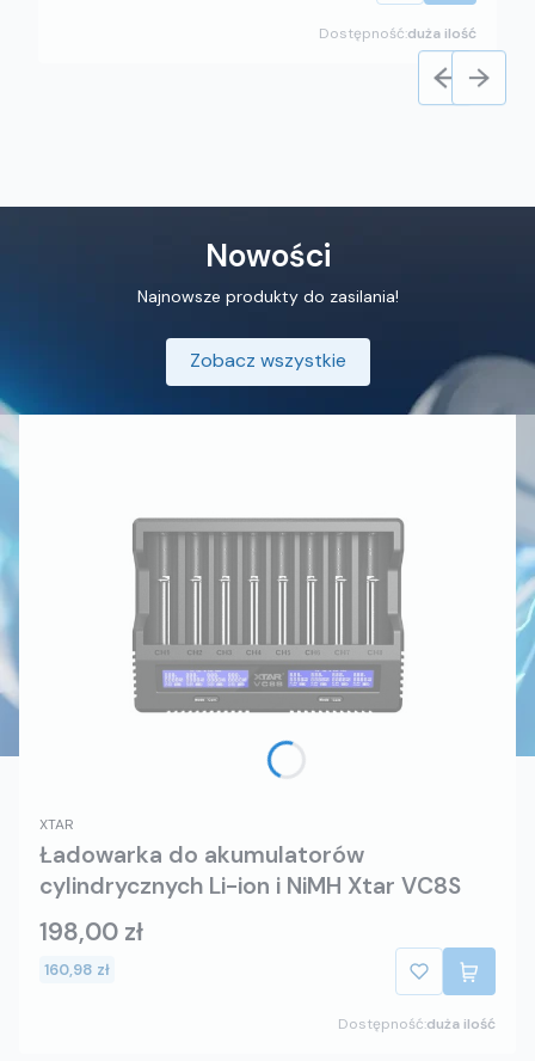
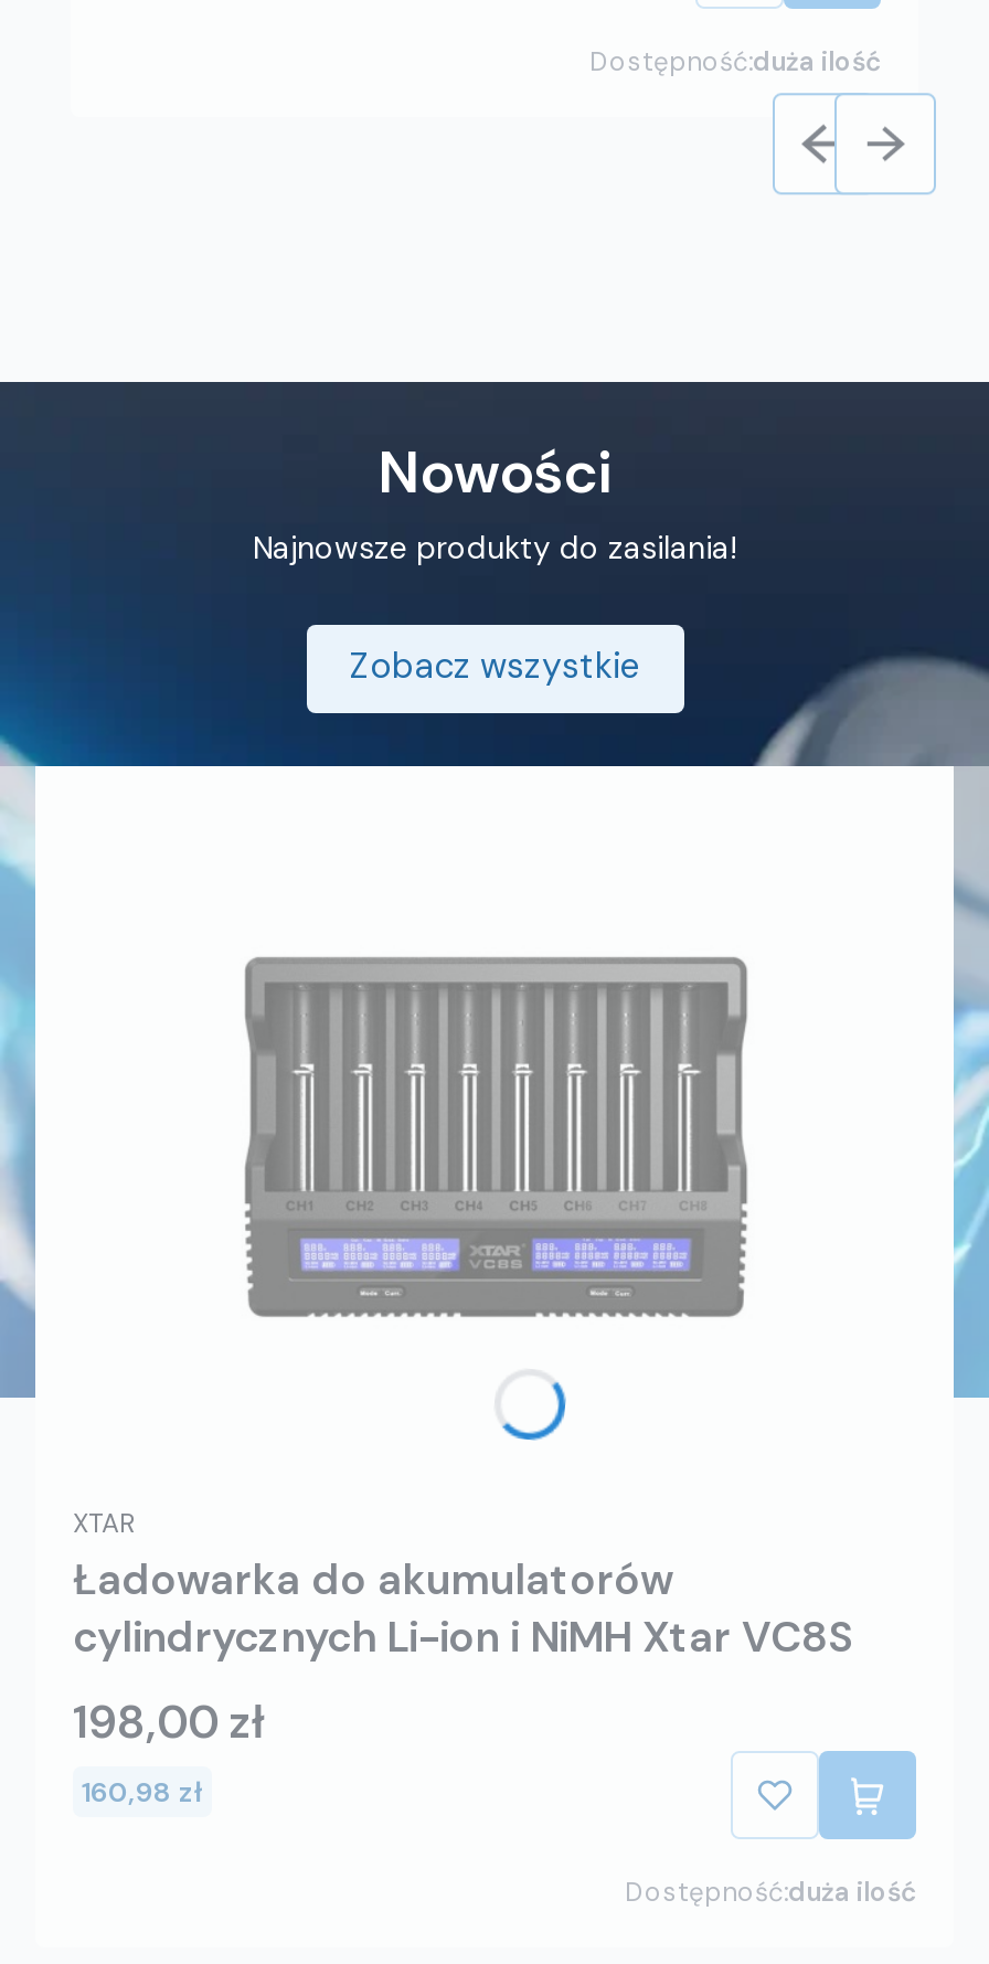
- [image]
+ [image]
